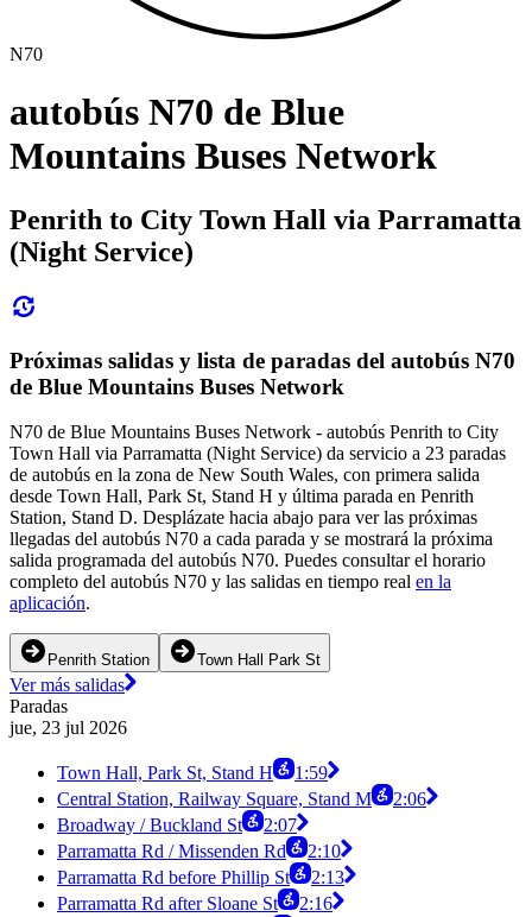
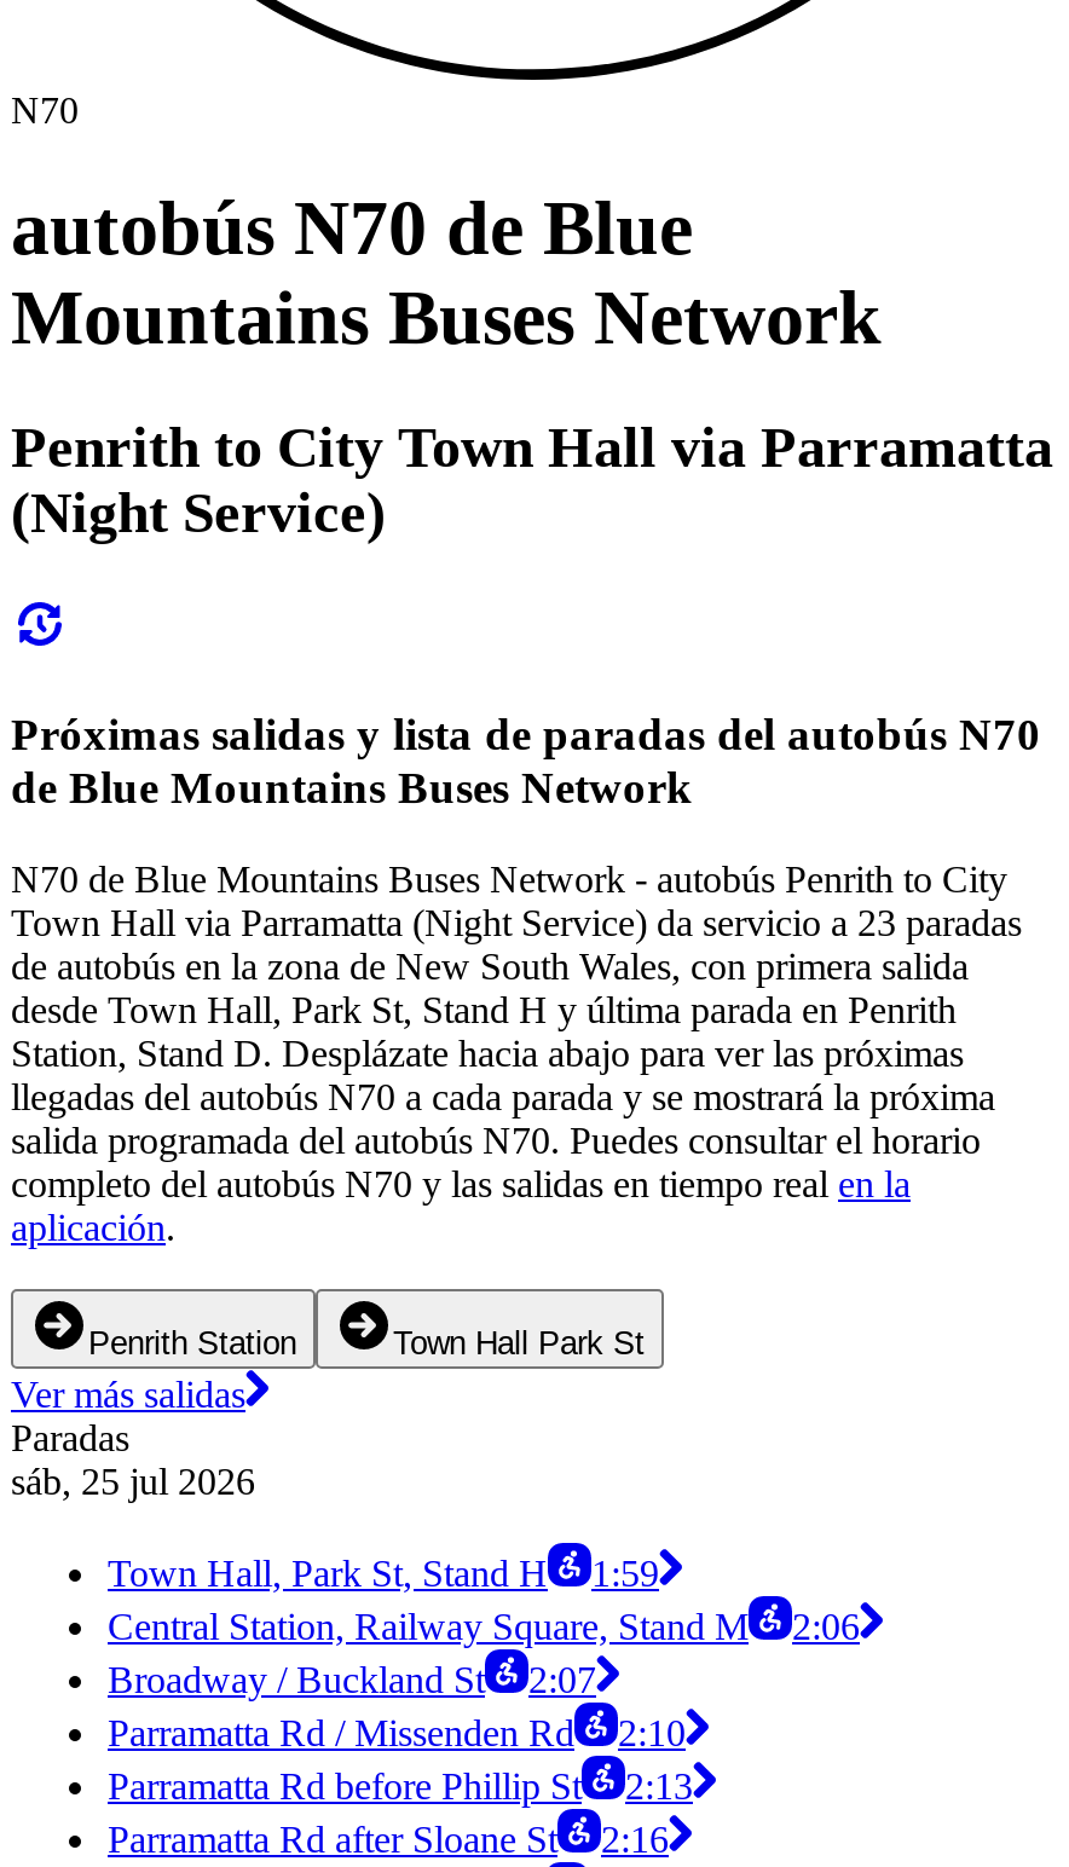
- jue, 23 jul 2026
+ sáb, 25 jul 2026
